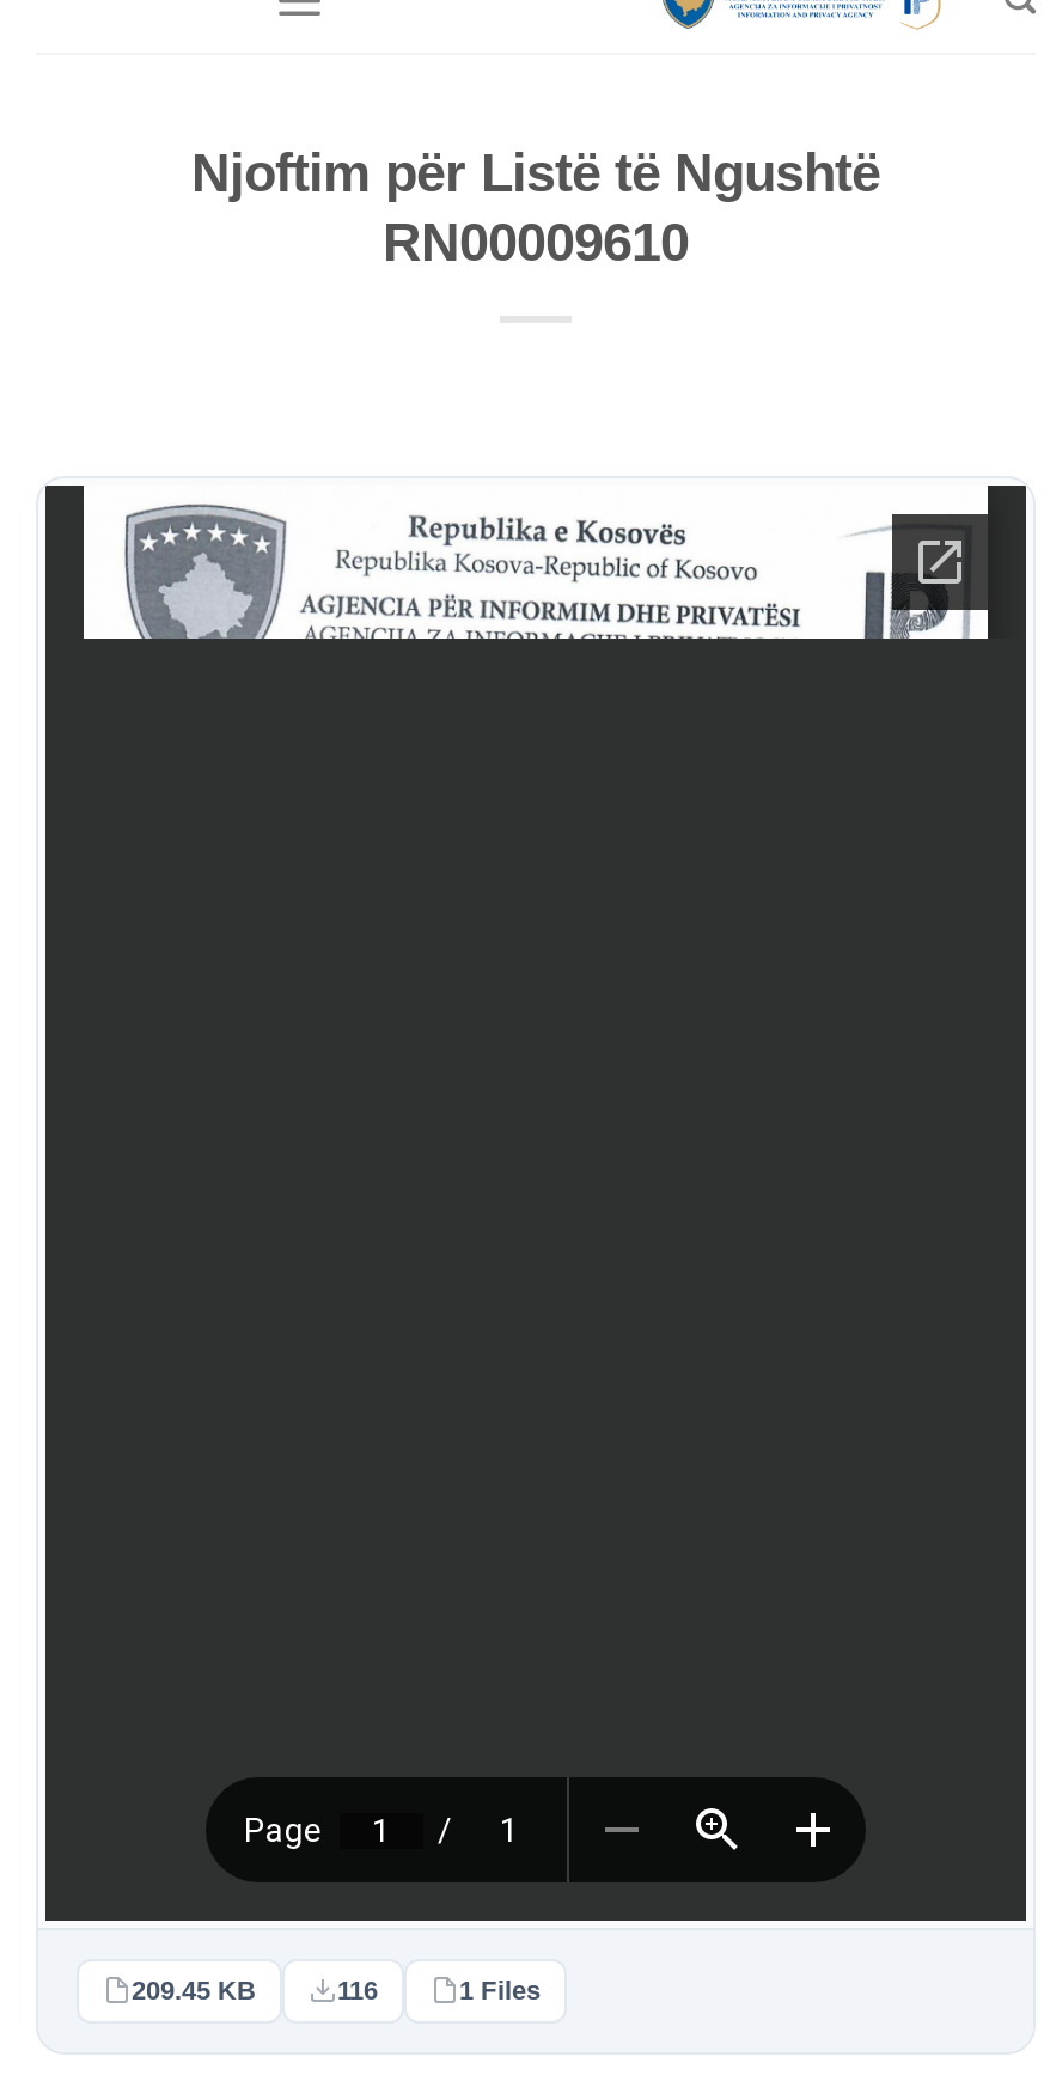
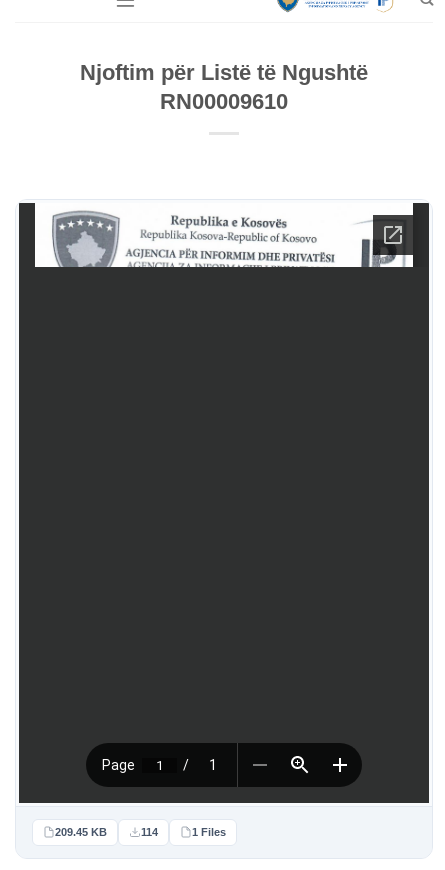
- 116
+ 114
